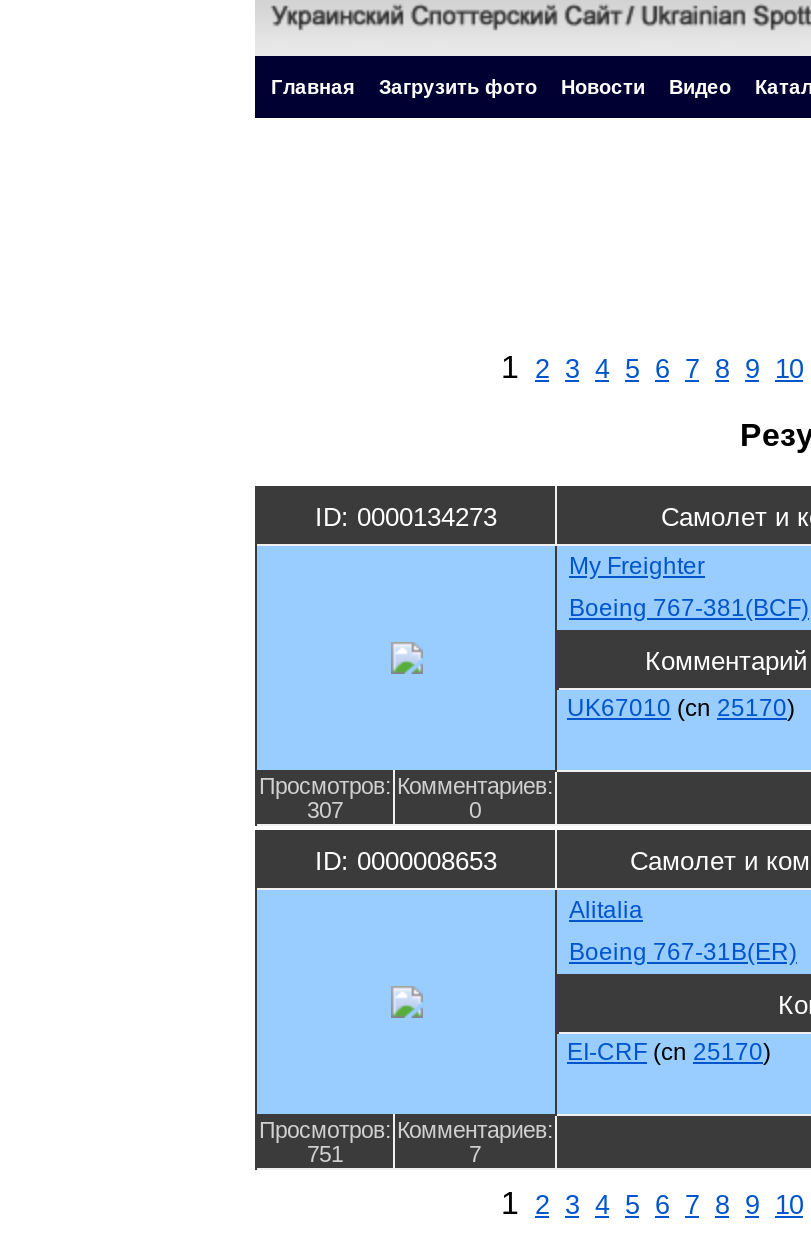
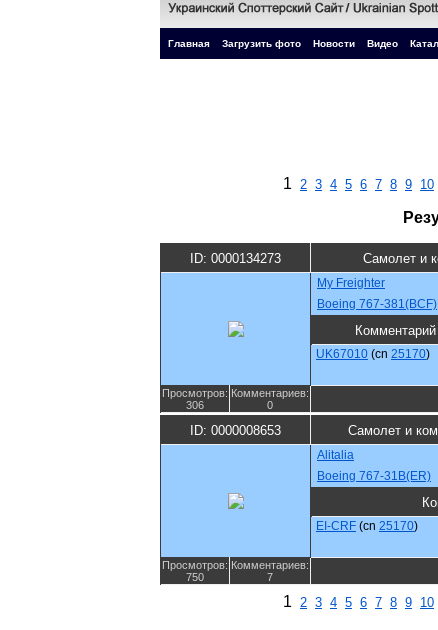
- 307
+ 306

- 751
+ 750
